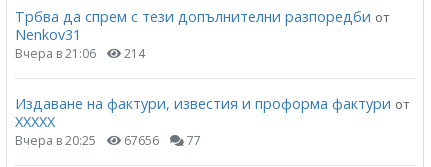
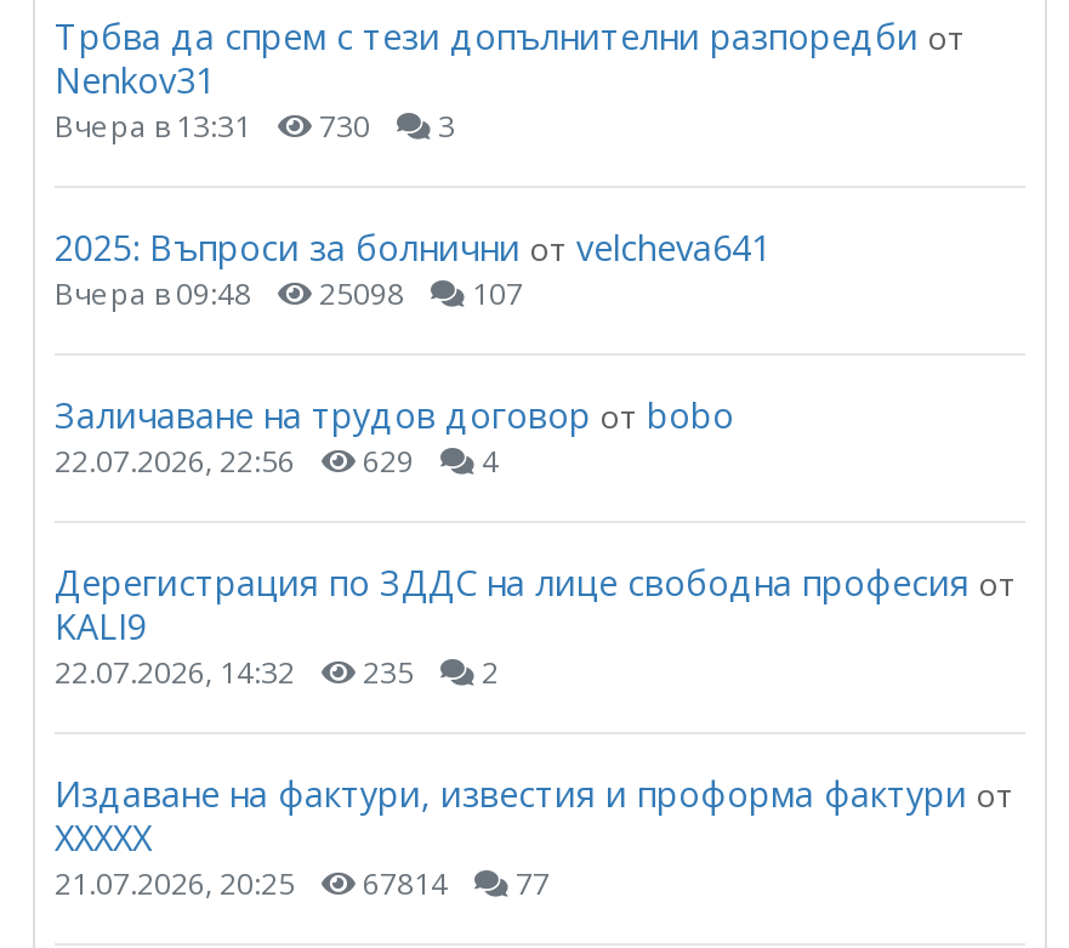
- Вчера в 21:06
- 214
+ Вчера в 13:31
+ 730
+ 3
+ 2025: Въпроси за болнични от velcheva641
+ Вчера в 09:48
+ 25098
+ 107
+ Заличаване на трудов договор от bobo
+ 22.07.2026, 22:56
+ 629
+ 4
+ Дерегистрация по ЗДДС на лице свободна професия от
+ KALI9
+ 22.07.2026, 14:32
+ 235
+ 2

- Вчера в 20:25
- 67656
+ 21.07.2026, 20:25
+ 67814
